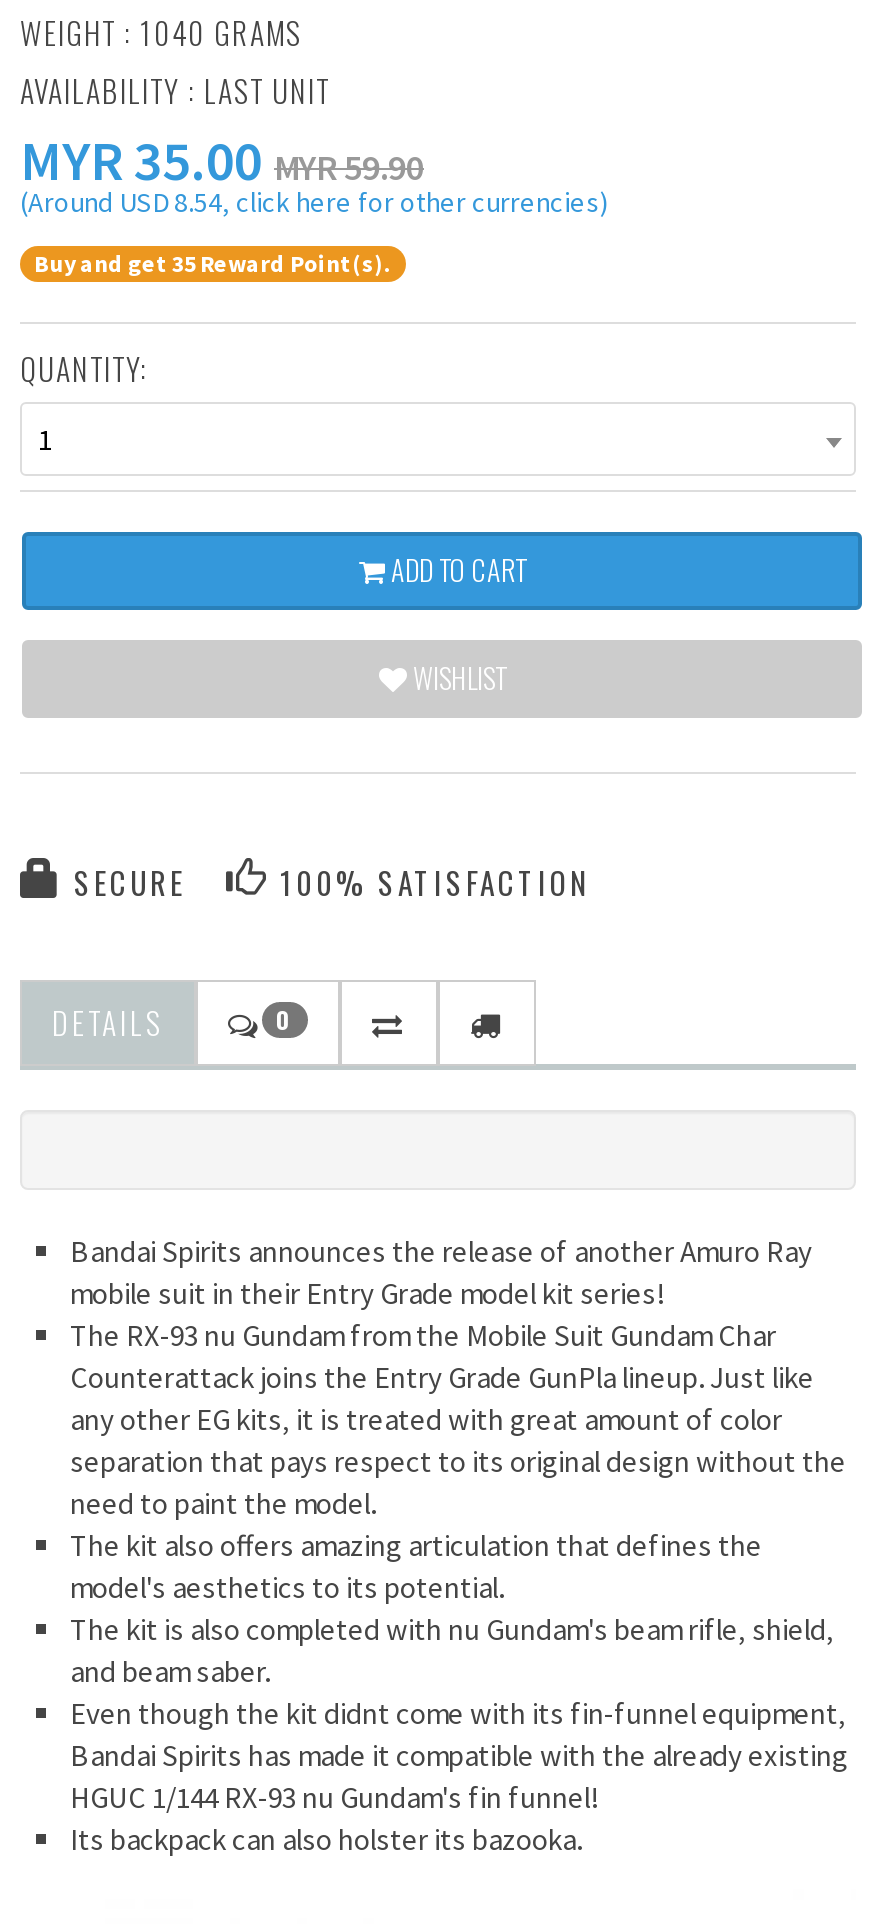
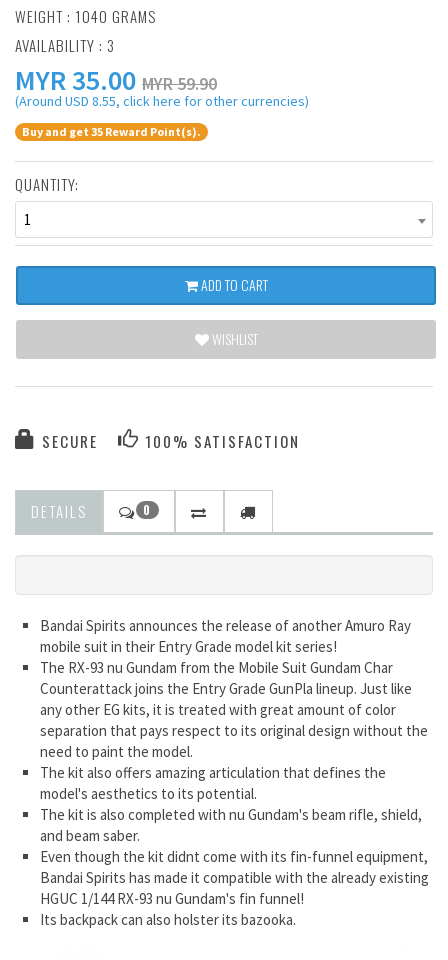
- AVAILABILITY : LAST UNIT
+ AVAILABILITY : 3

- (Around USD 8.54, click here for other currencies)
+ (Around USD 8.55, click here for other currencies)
